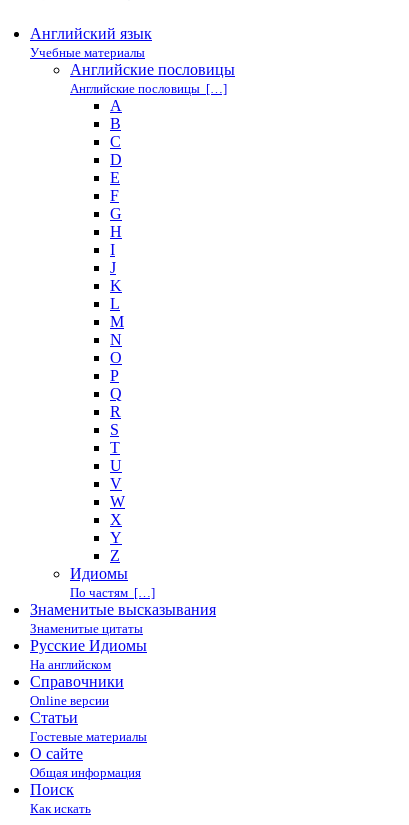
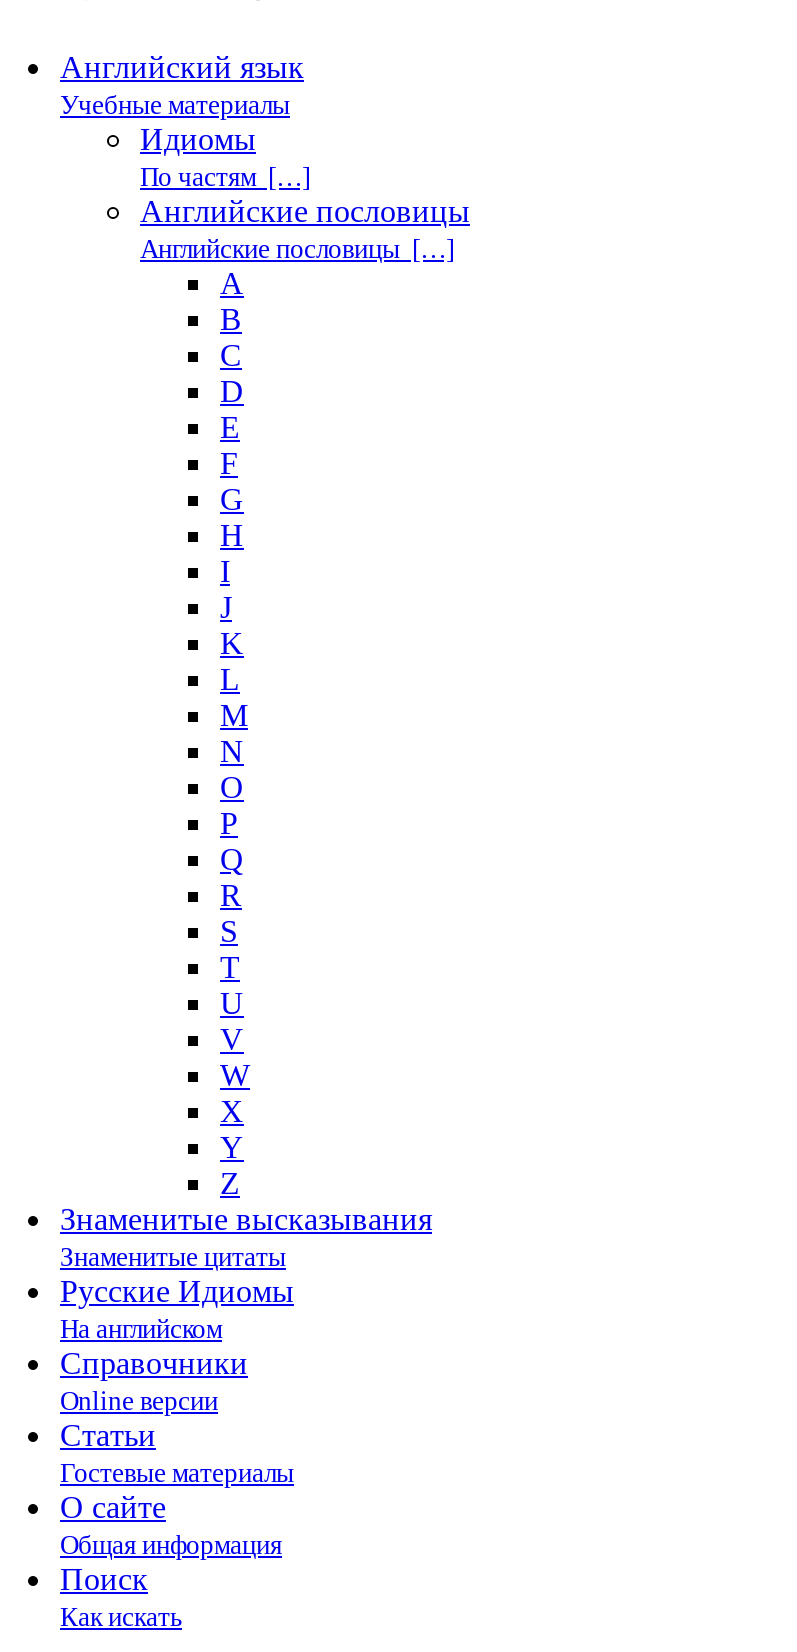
moved down: Английские пословицы | Английские пословицы […] | A | ... | Y | Z

moved up: Идиомы | По частям […]
